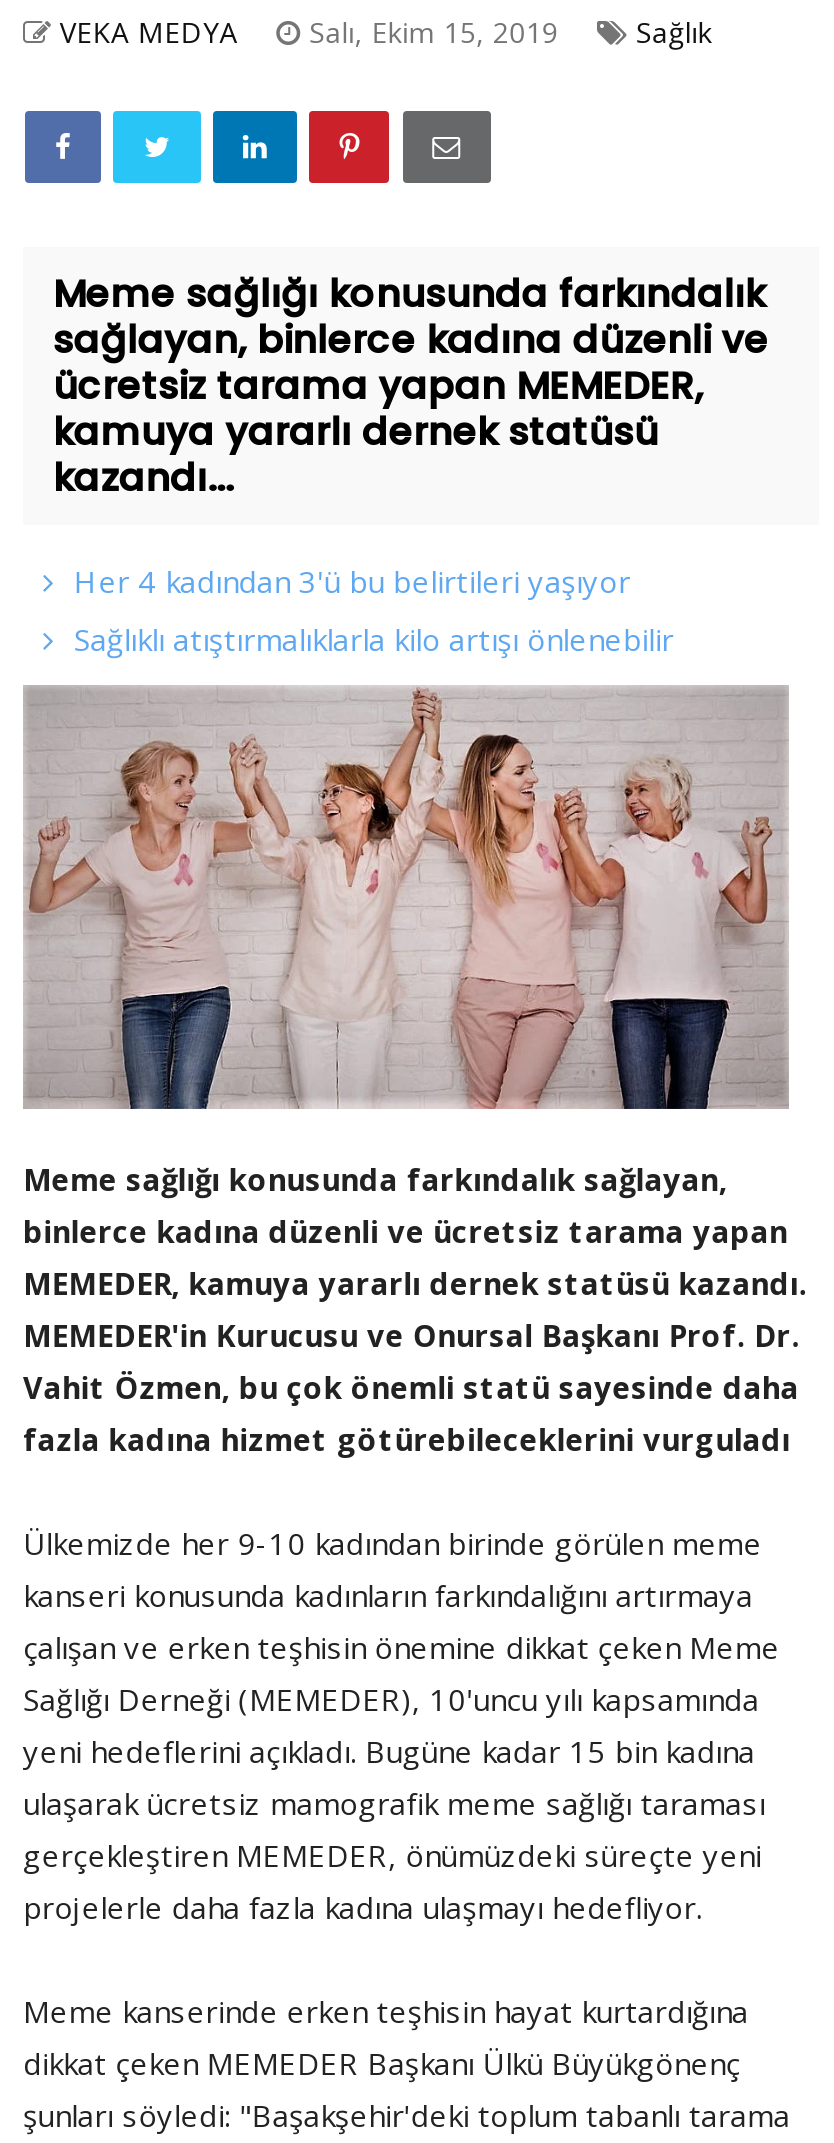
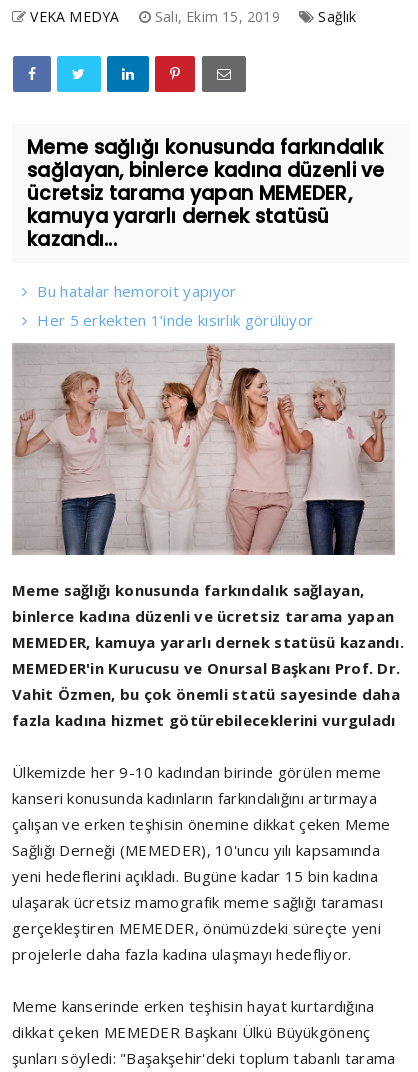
- Her 4 kadından 3'ü bu belirtileri yaşıyor
- Sağlıklı atıştırmalıklarla kilo artışı önlenebilir
+ Bu hatalar hemoroit yapıyor
+ Her 5 erkekten 1’inde kısırlık görülüyor
